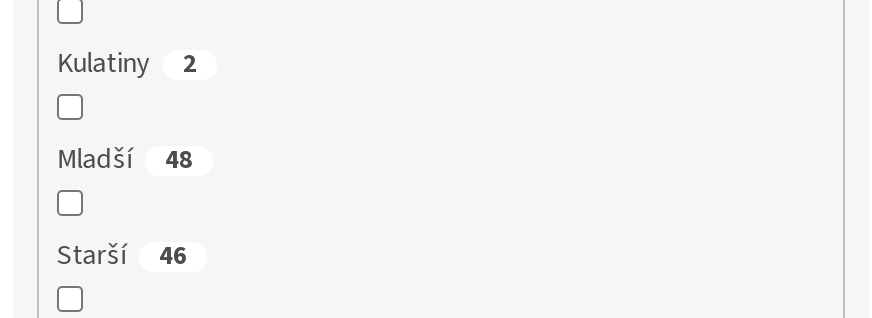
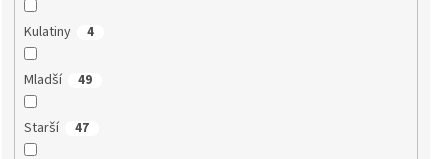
- Kulatiny 2
+ Kulatiny 4

- Mladší 48
+ Mladší 49

- Starší 46
+ Starší 47
